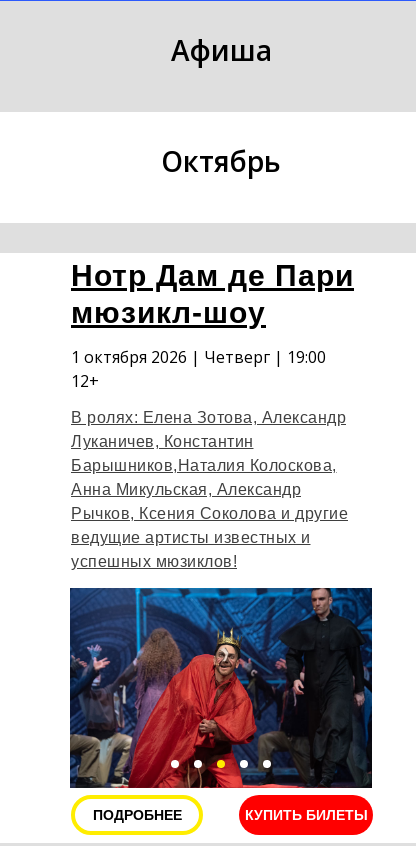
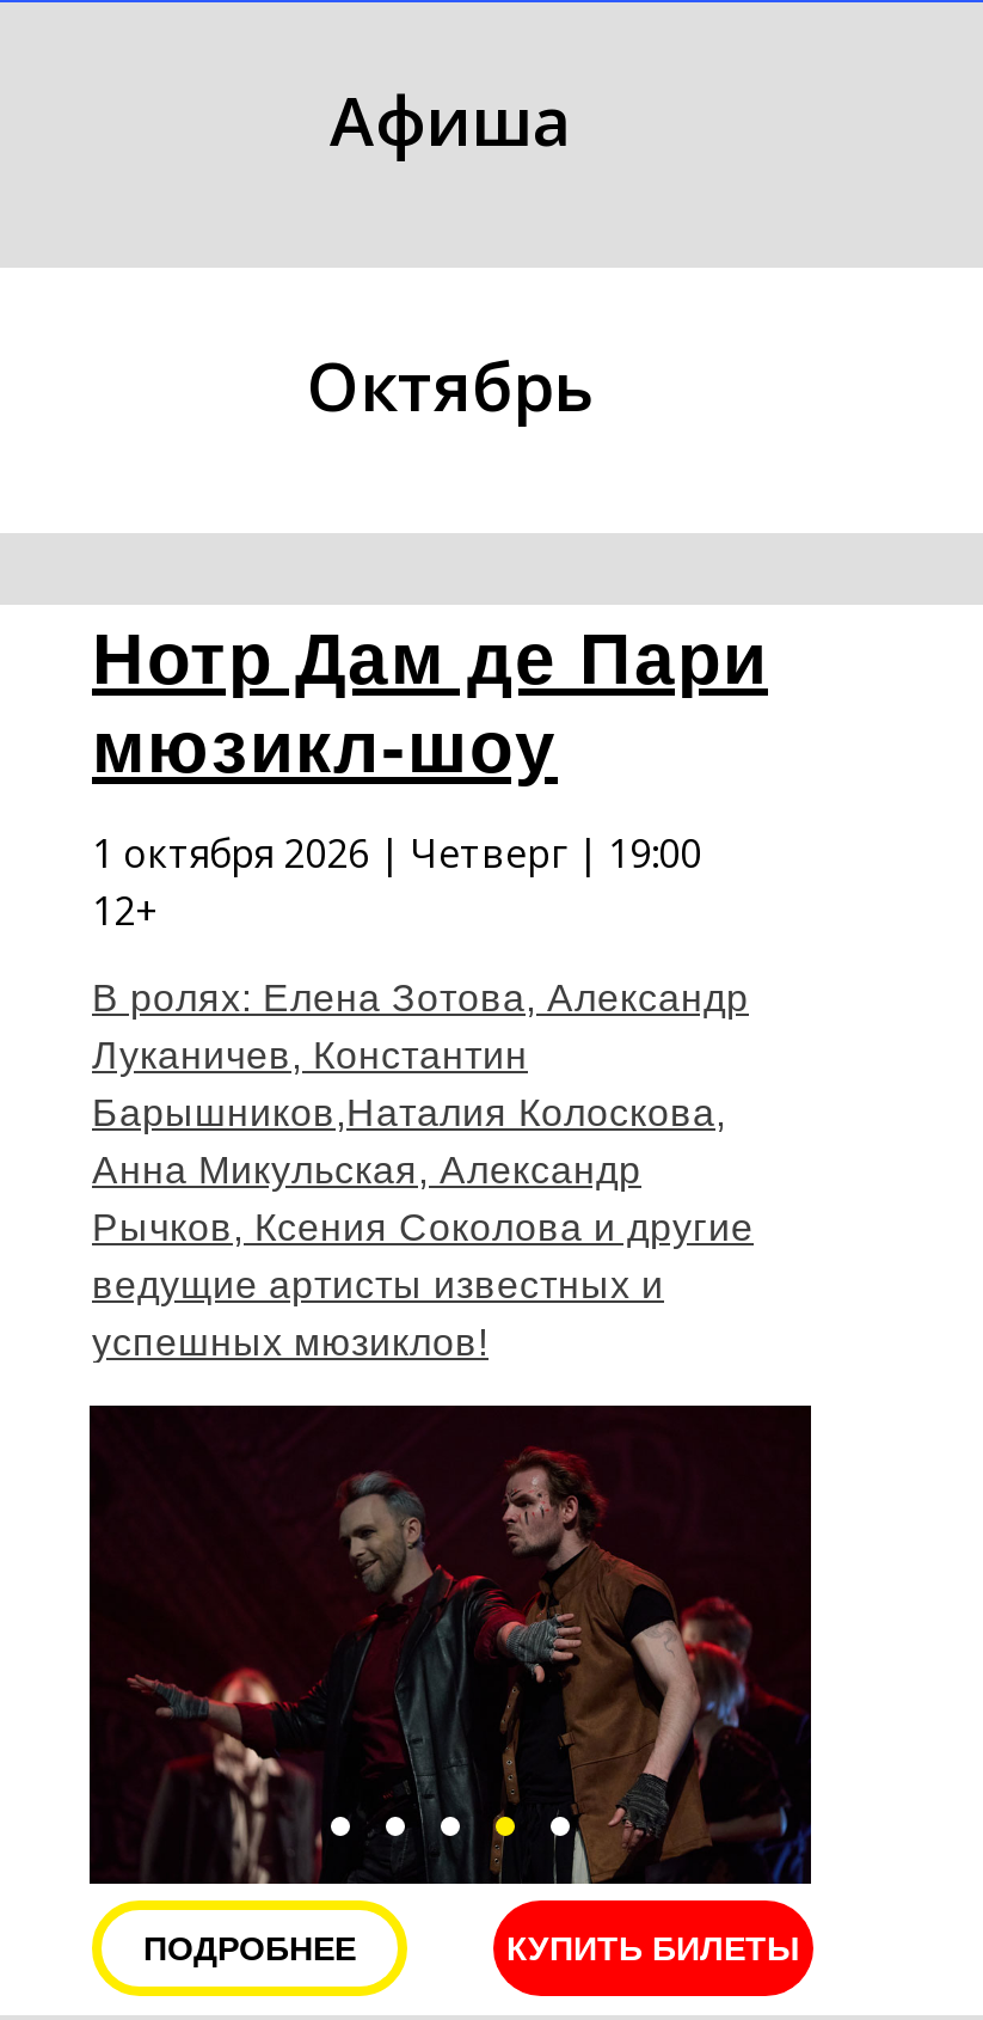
- [image]
+ [image]
